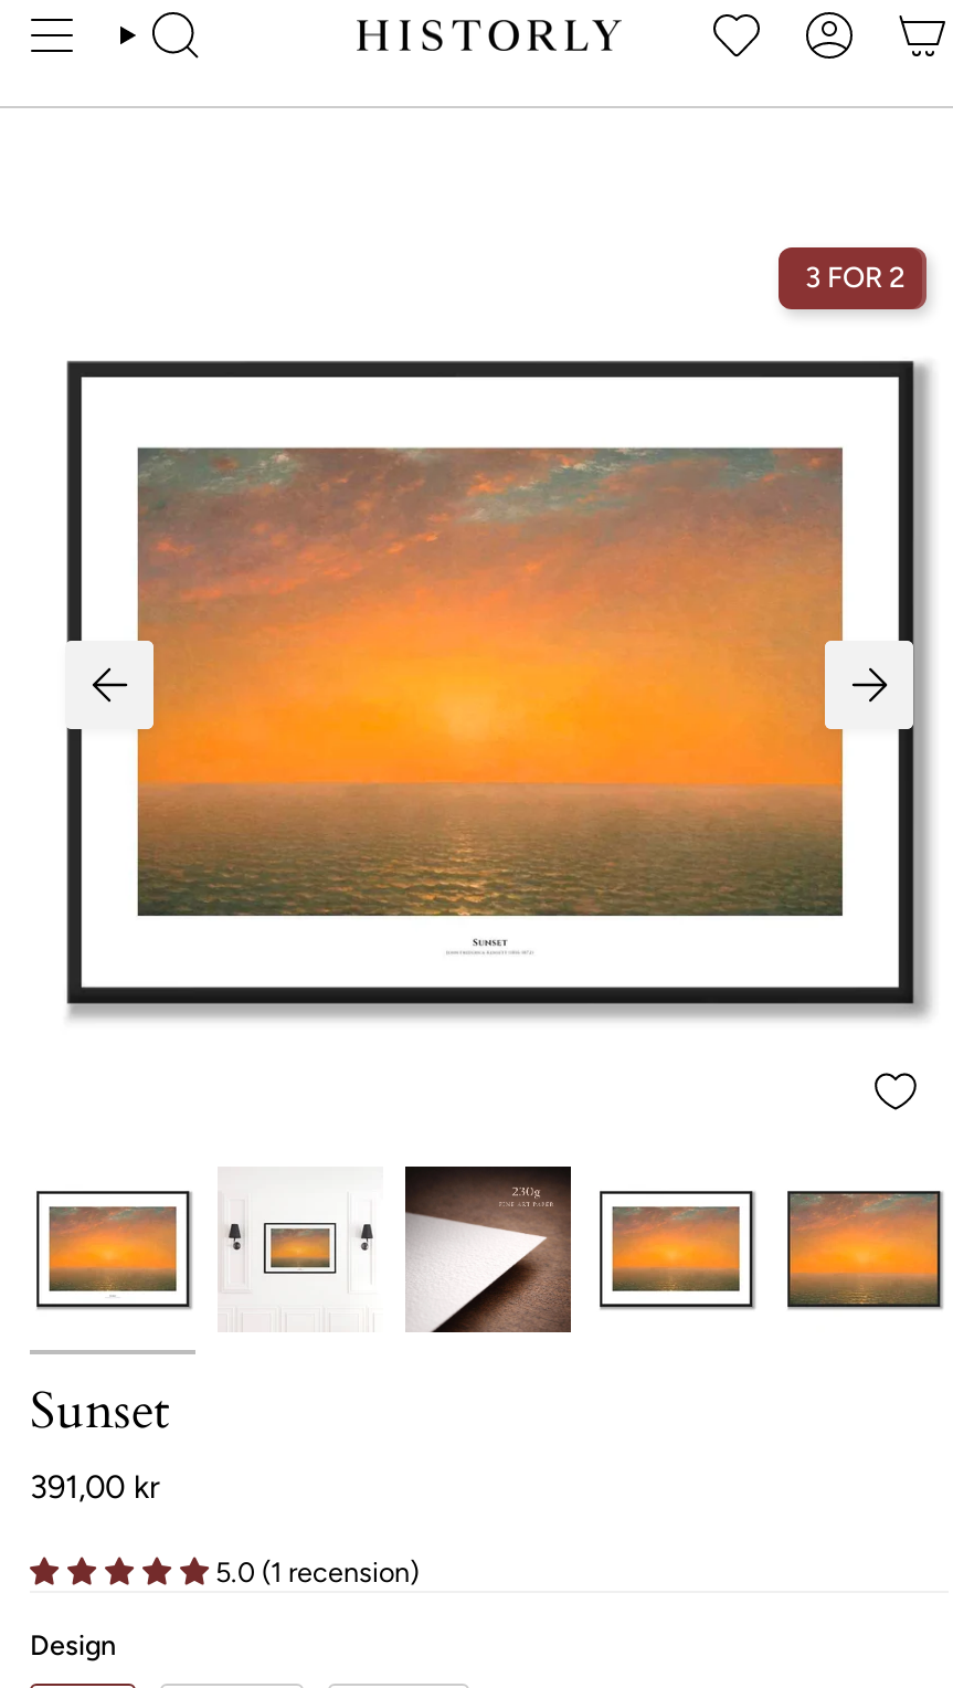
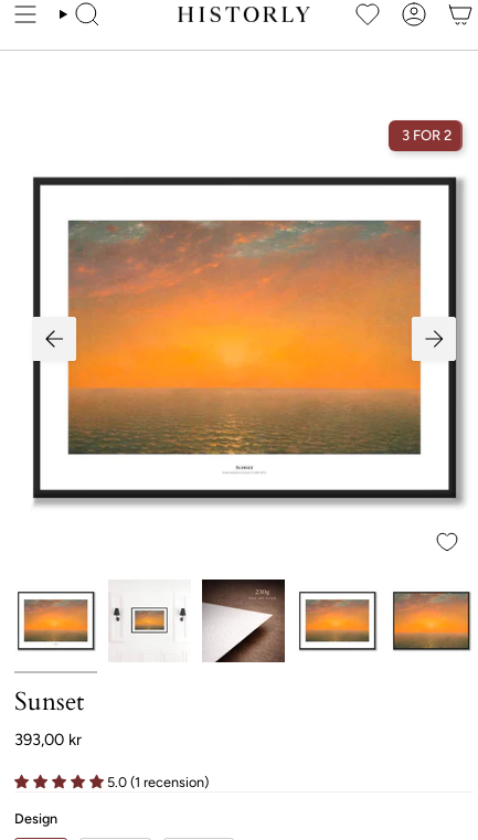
- 391,00 kr
+ 393,00 kr
